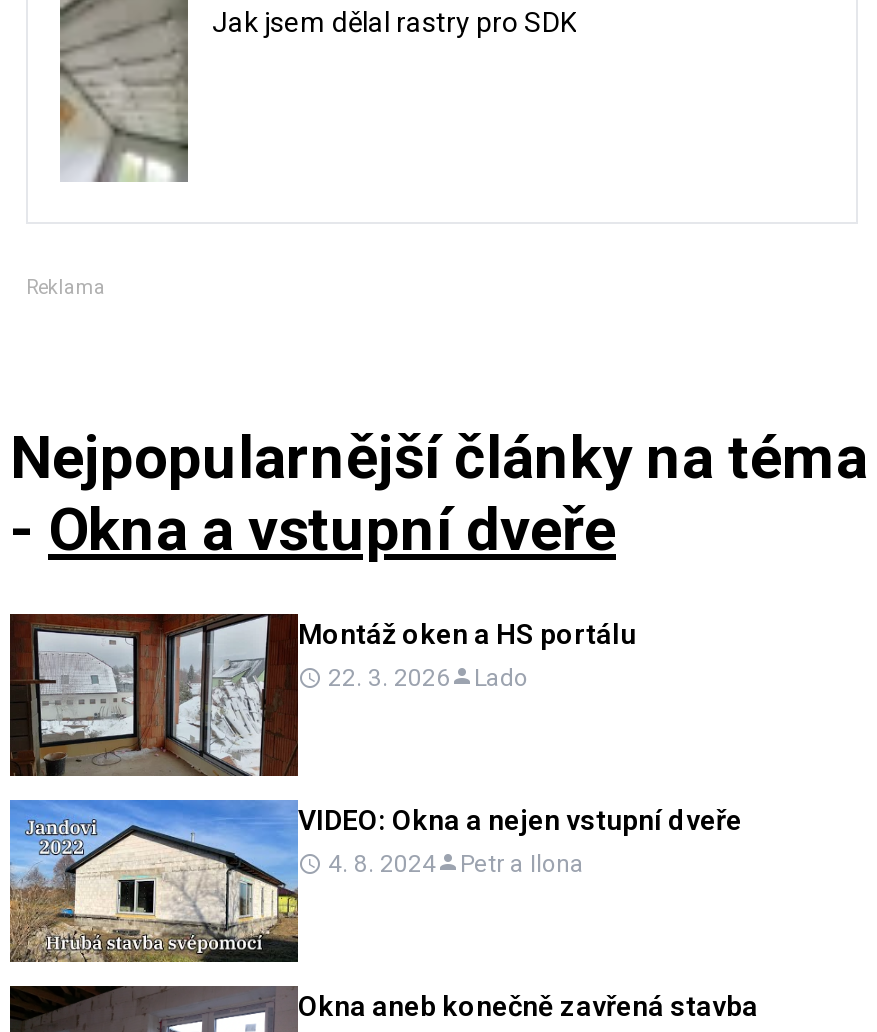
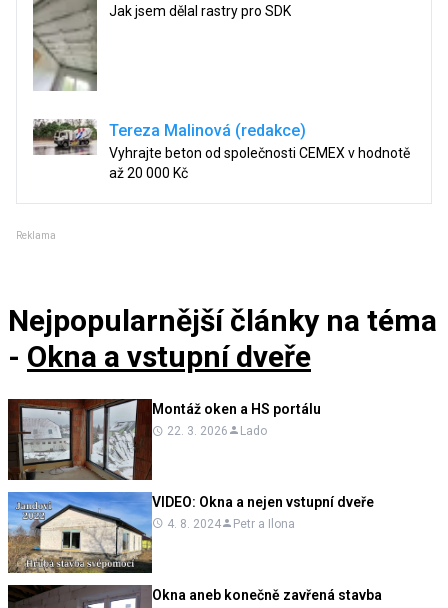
+ [image]
+ Tereza Malinová (redakce)
+ Vyhrajte beton od společnosti CEMEX v hodnotě
+ až 20 000 Kč
